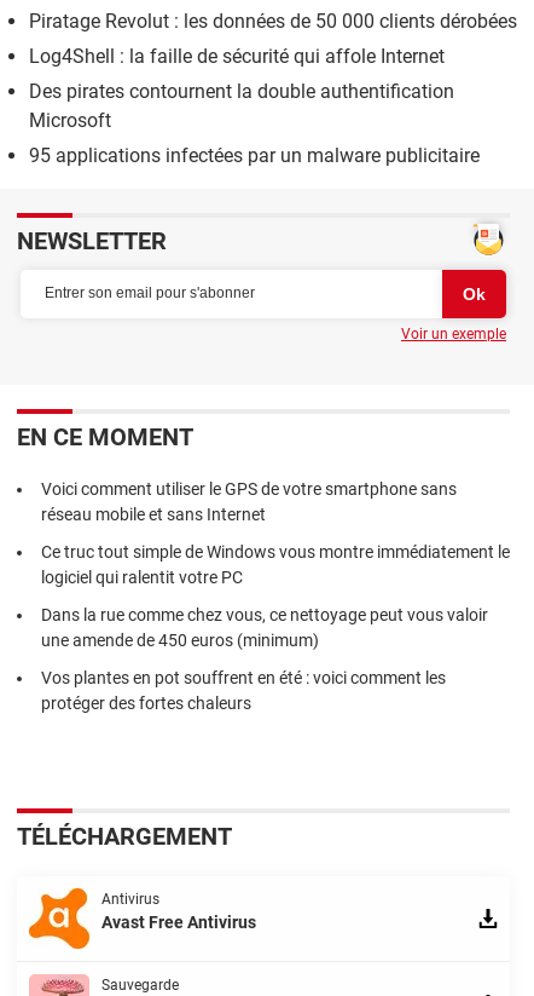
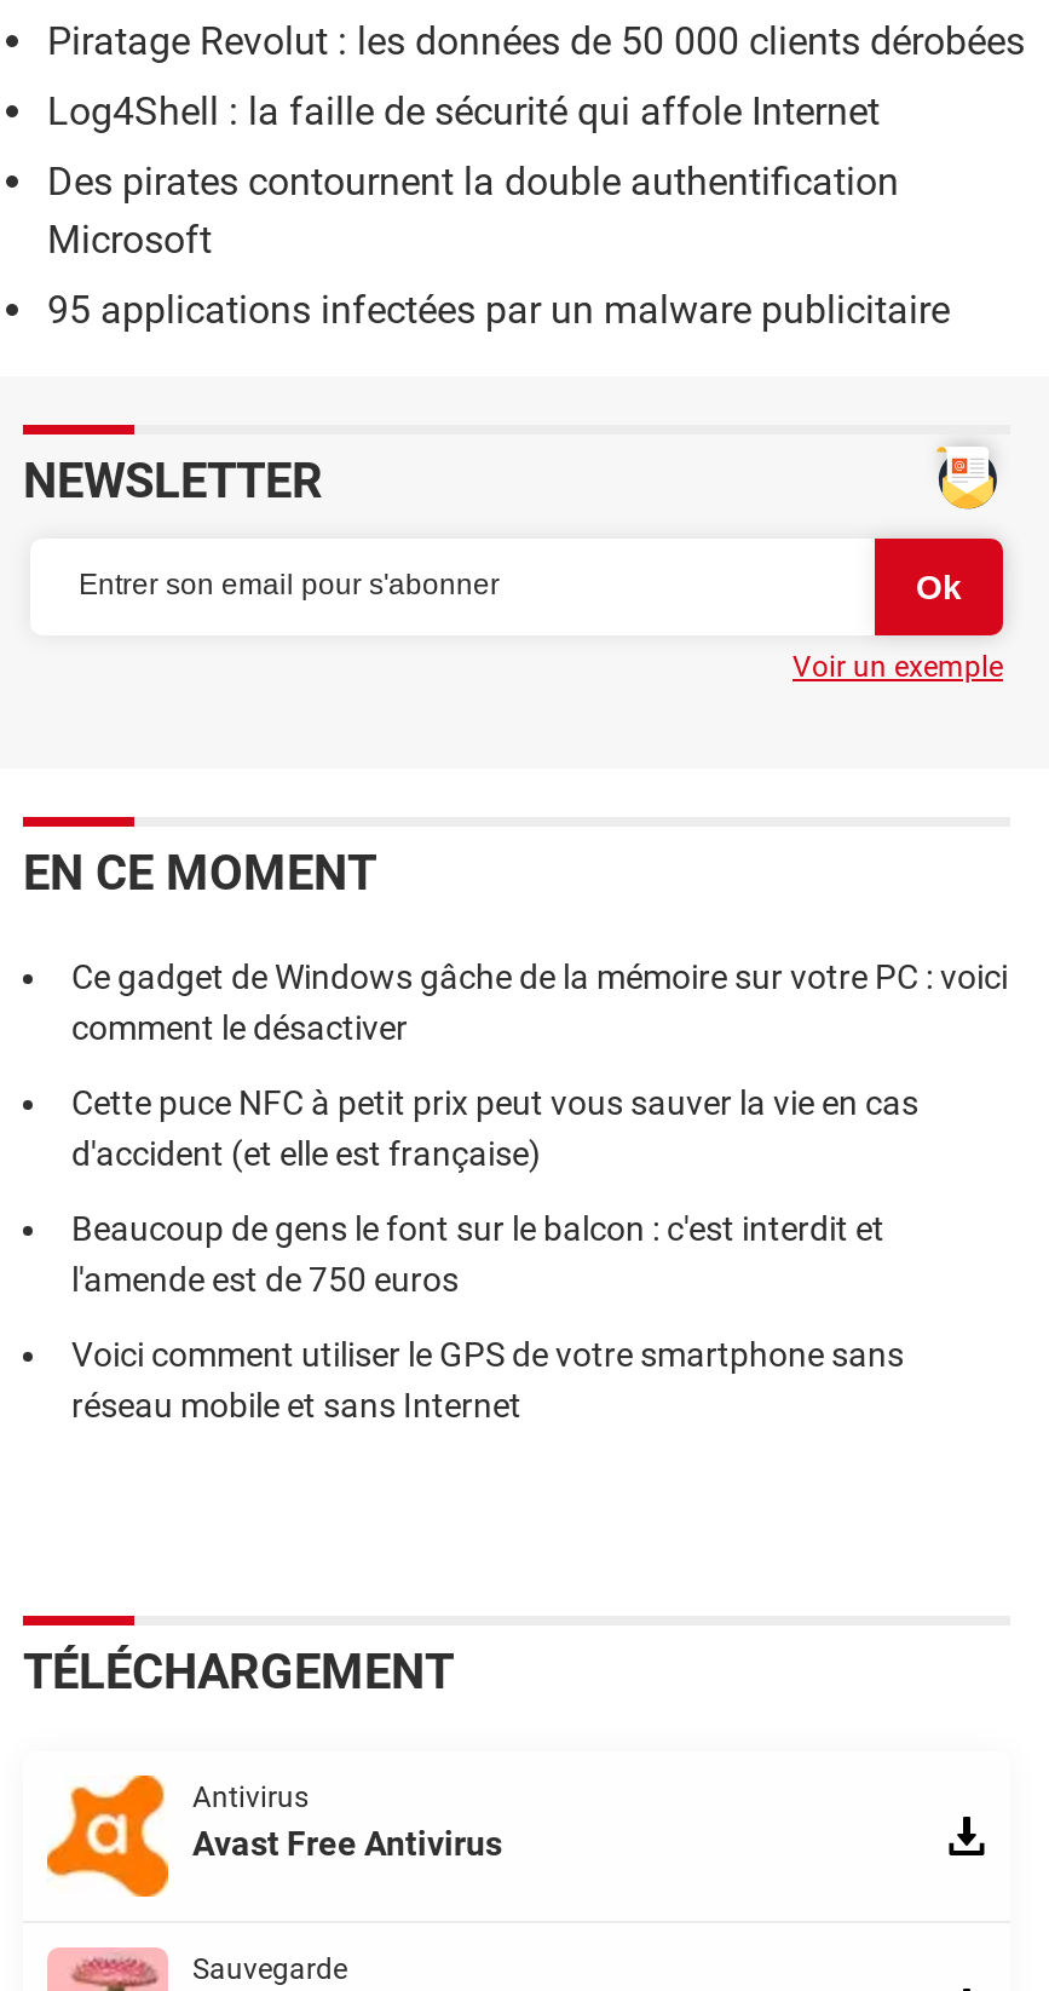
+ Ce gadget de Windows gâche de la mémoire sur votre PC : voici
+ comment le désactiver
+ Cette puce NFC à petit prix peut vous sauver la vie en cas
+ d'accident (et elle est française)
+ Beaucoup de gens le font sur le balcon : c'est interdit et
+ l'amende est de 750 euros

moved down: Voici comment utiliser le GPS de votre smartphone sans | réseau mobile et sans Internet

- Ce truc tout simple de Windows vous montre immédiatement le
- logiciel qui ralentit votre PC
- Dans la rue comme chez vous, ce nettoyage peut vous valoir
- une amende de 450 euros (minimum)
- Vos plantes en pot souffrent en été : voici comment les
- protéger des fortes chaleurs
